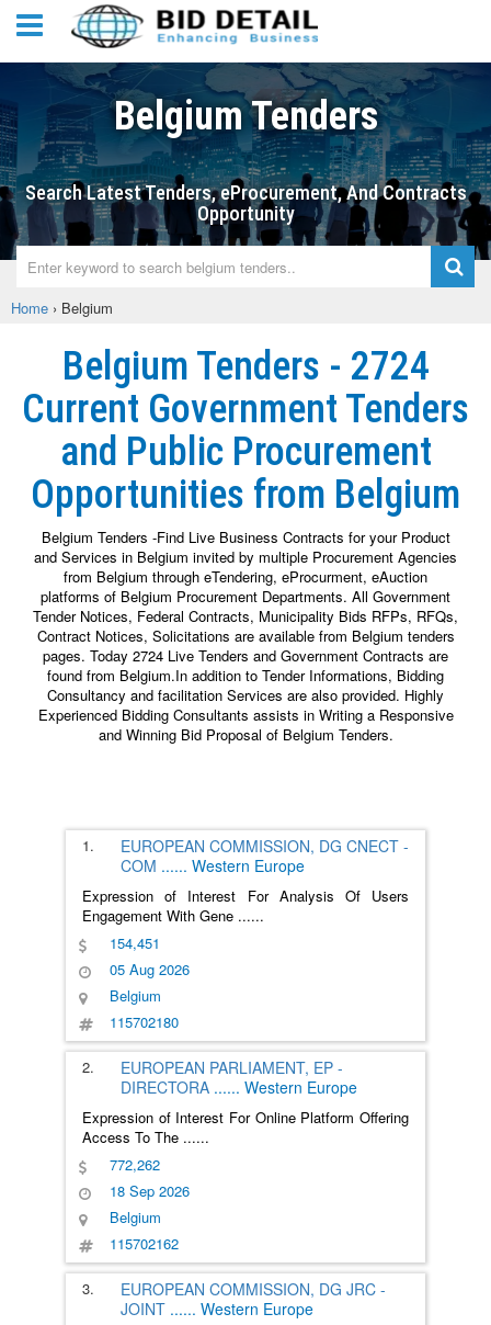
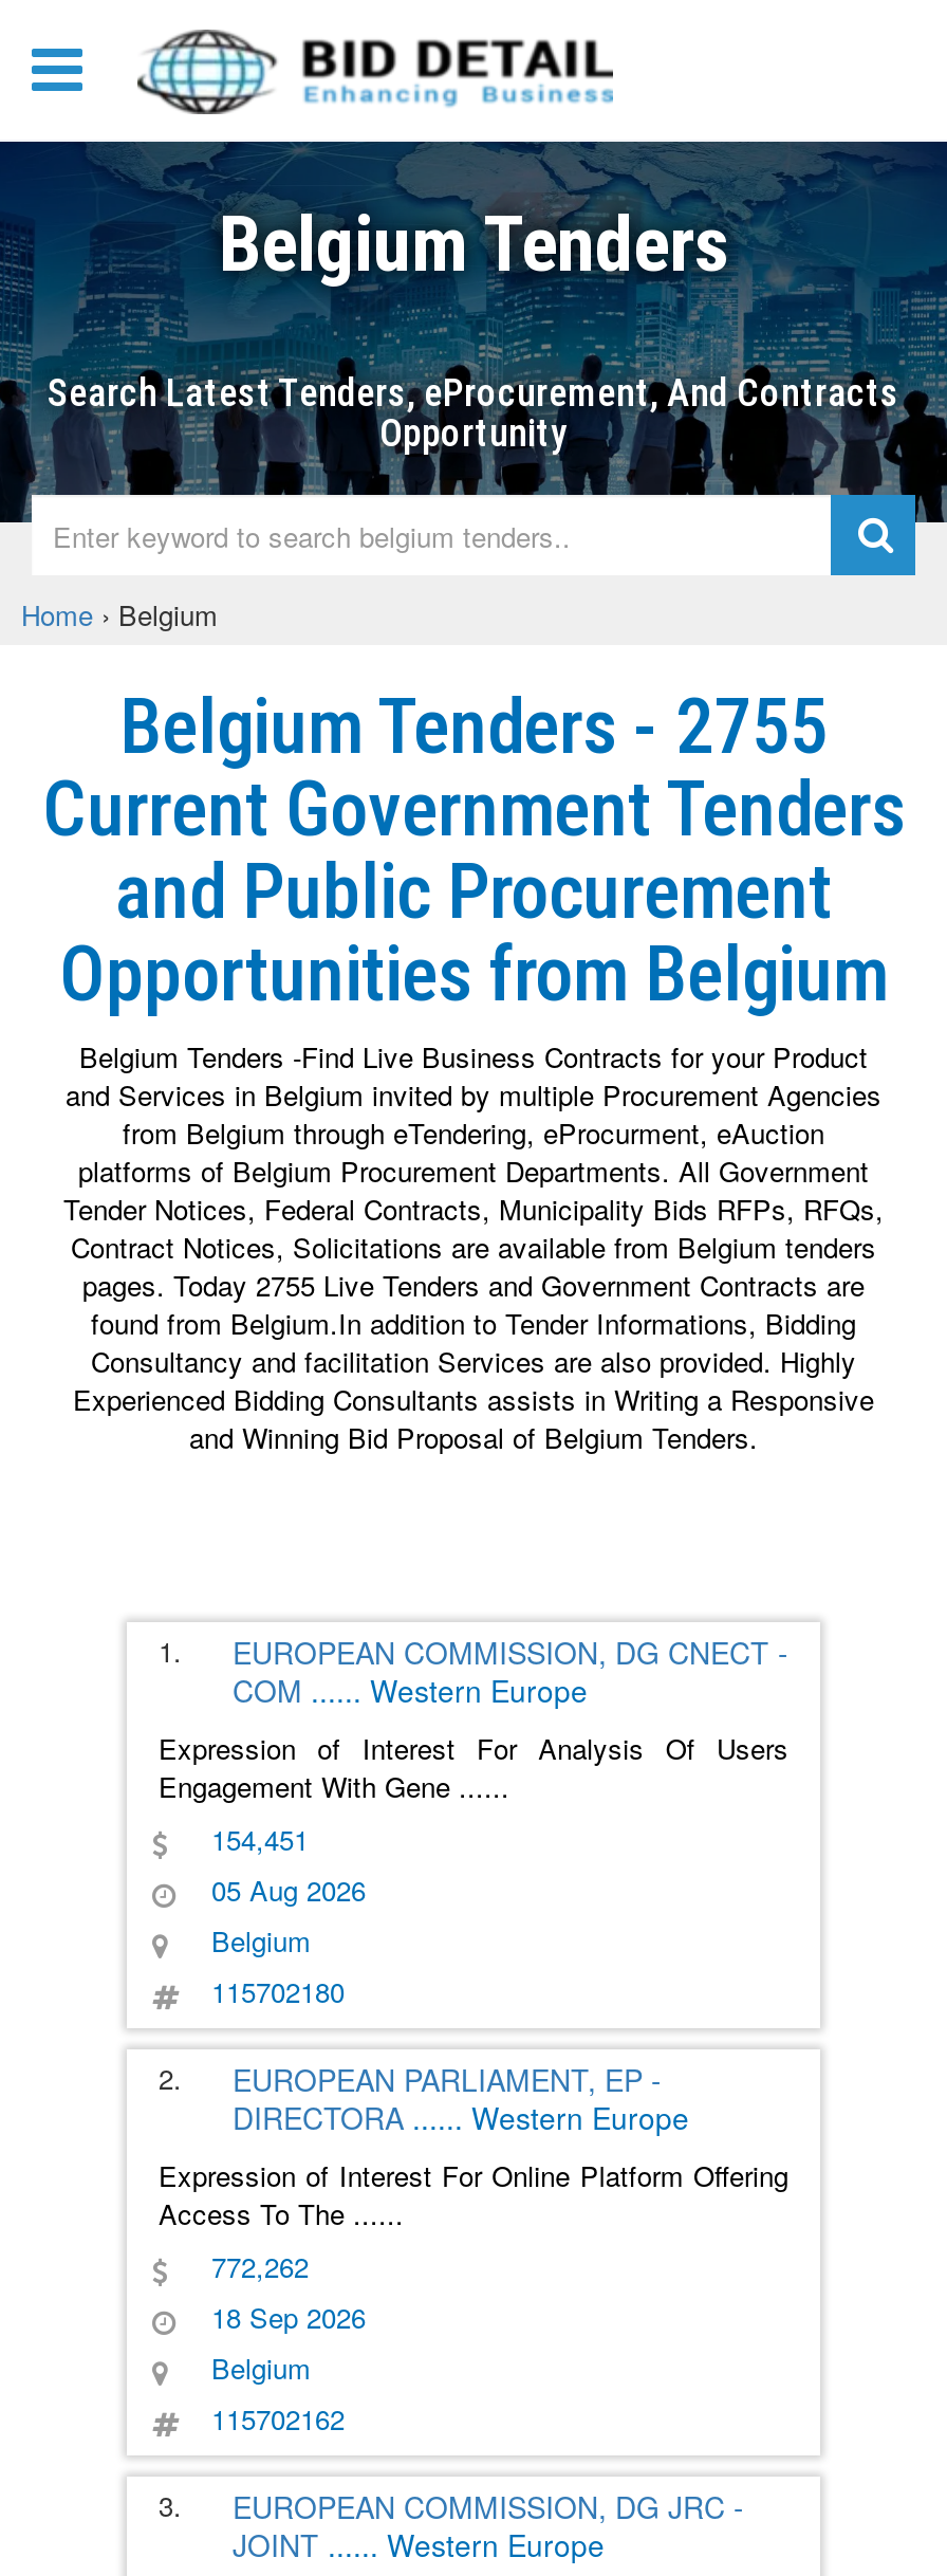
- Belgium Tenders - 2724
+ Belgium Tenders - 2755

- pages. Today 2724 Live Tenders and Government Contracts are
+ pages. Today 2755 Live Tenders and Government Contracts are
